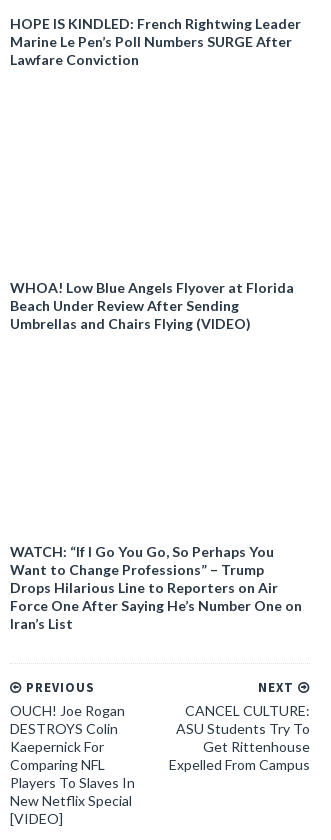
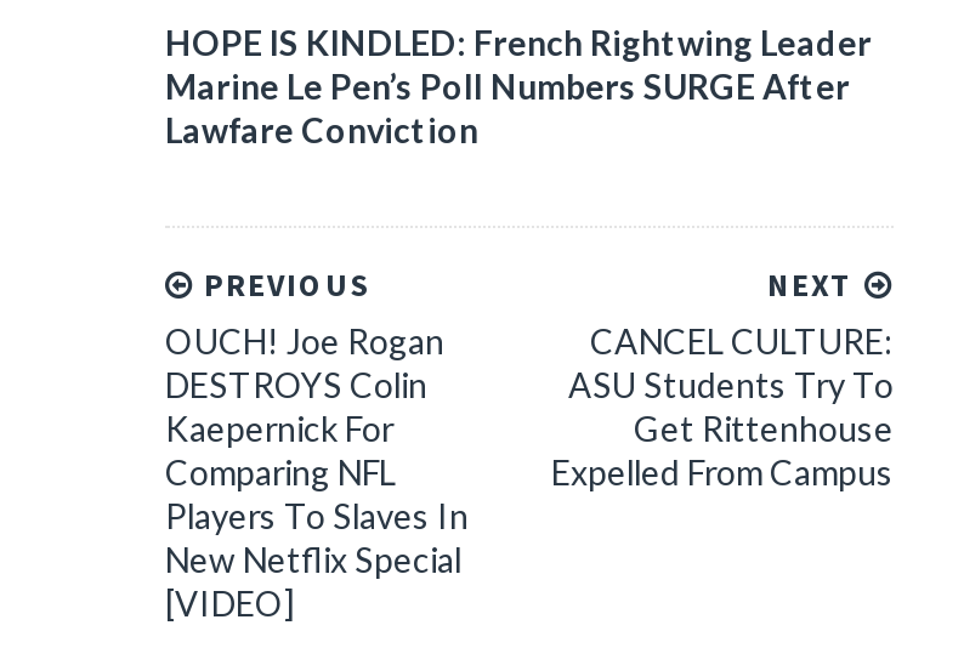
- WHOA! Low Blue Angels Flyover at Florida
- Beach Under Review After Sending
- Umbrellas and Chairs Flying (VIDEO)

- WATCH: “If I Go You Go, So Perhaps You
- Want to Change Professions” – Trump
- Drops Hilarious Line to Reporters on Air
- Force One After Saying He’s Number One on
- Iran’s List
